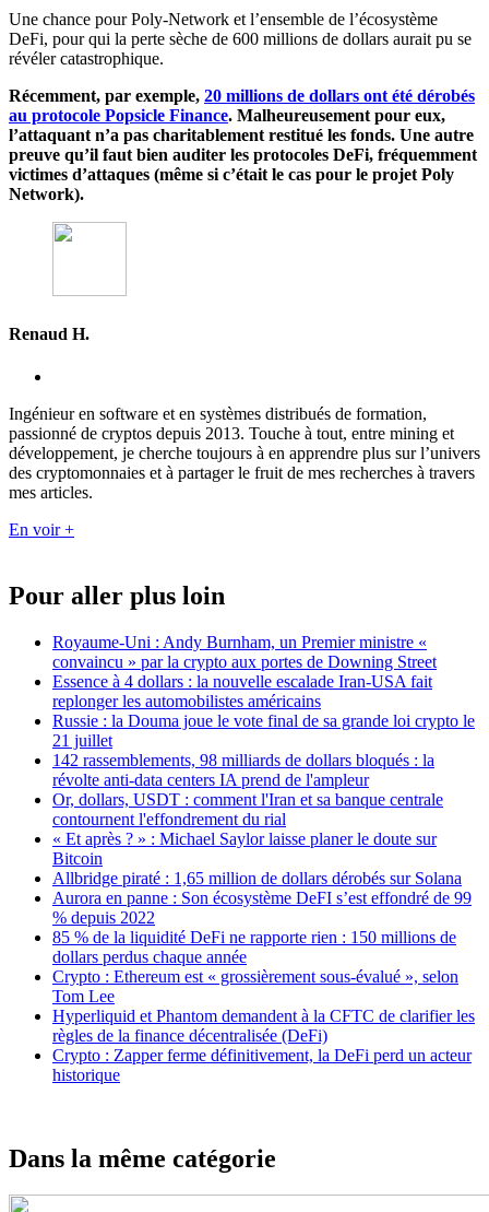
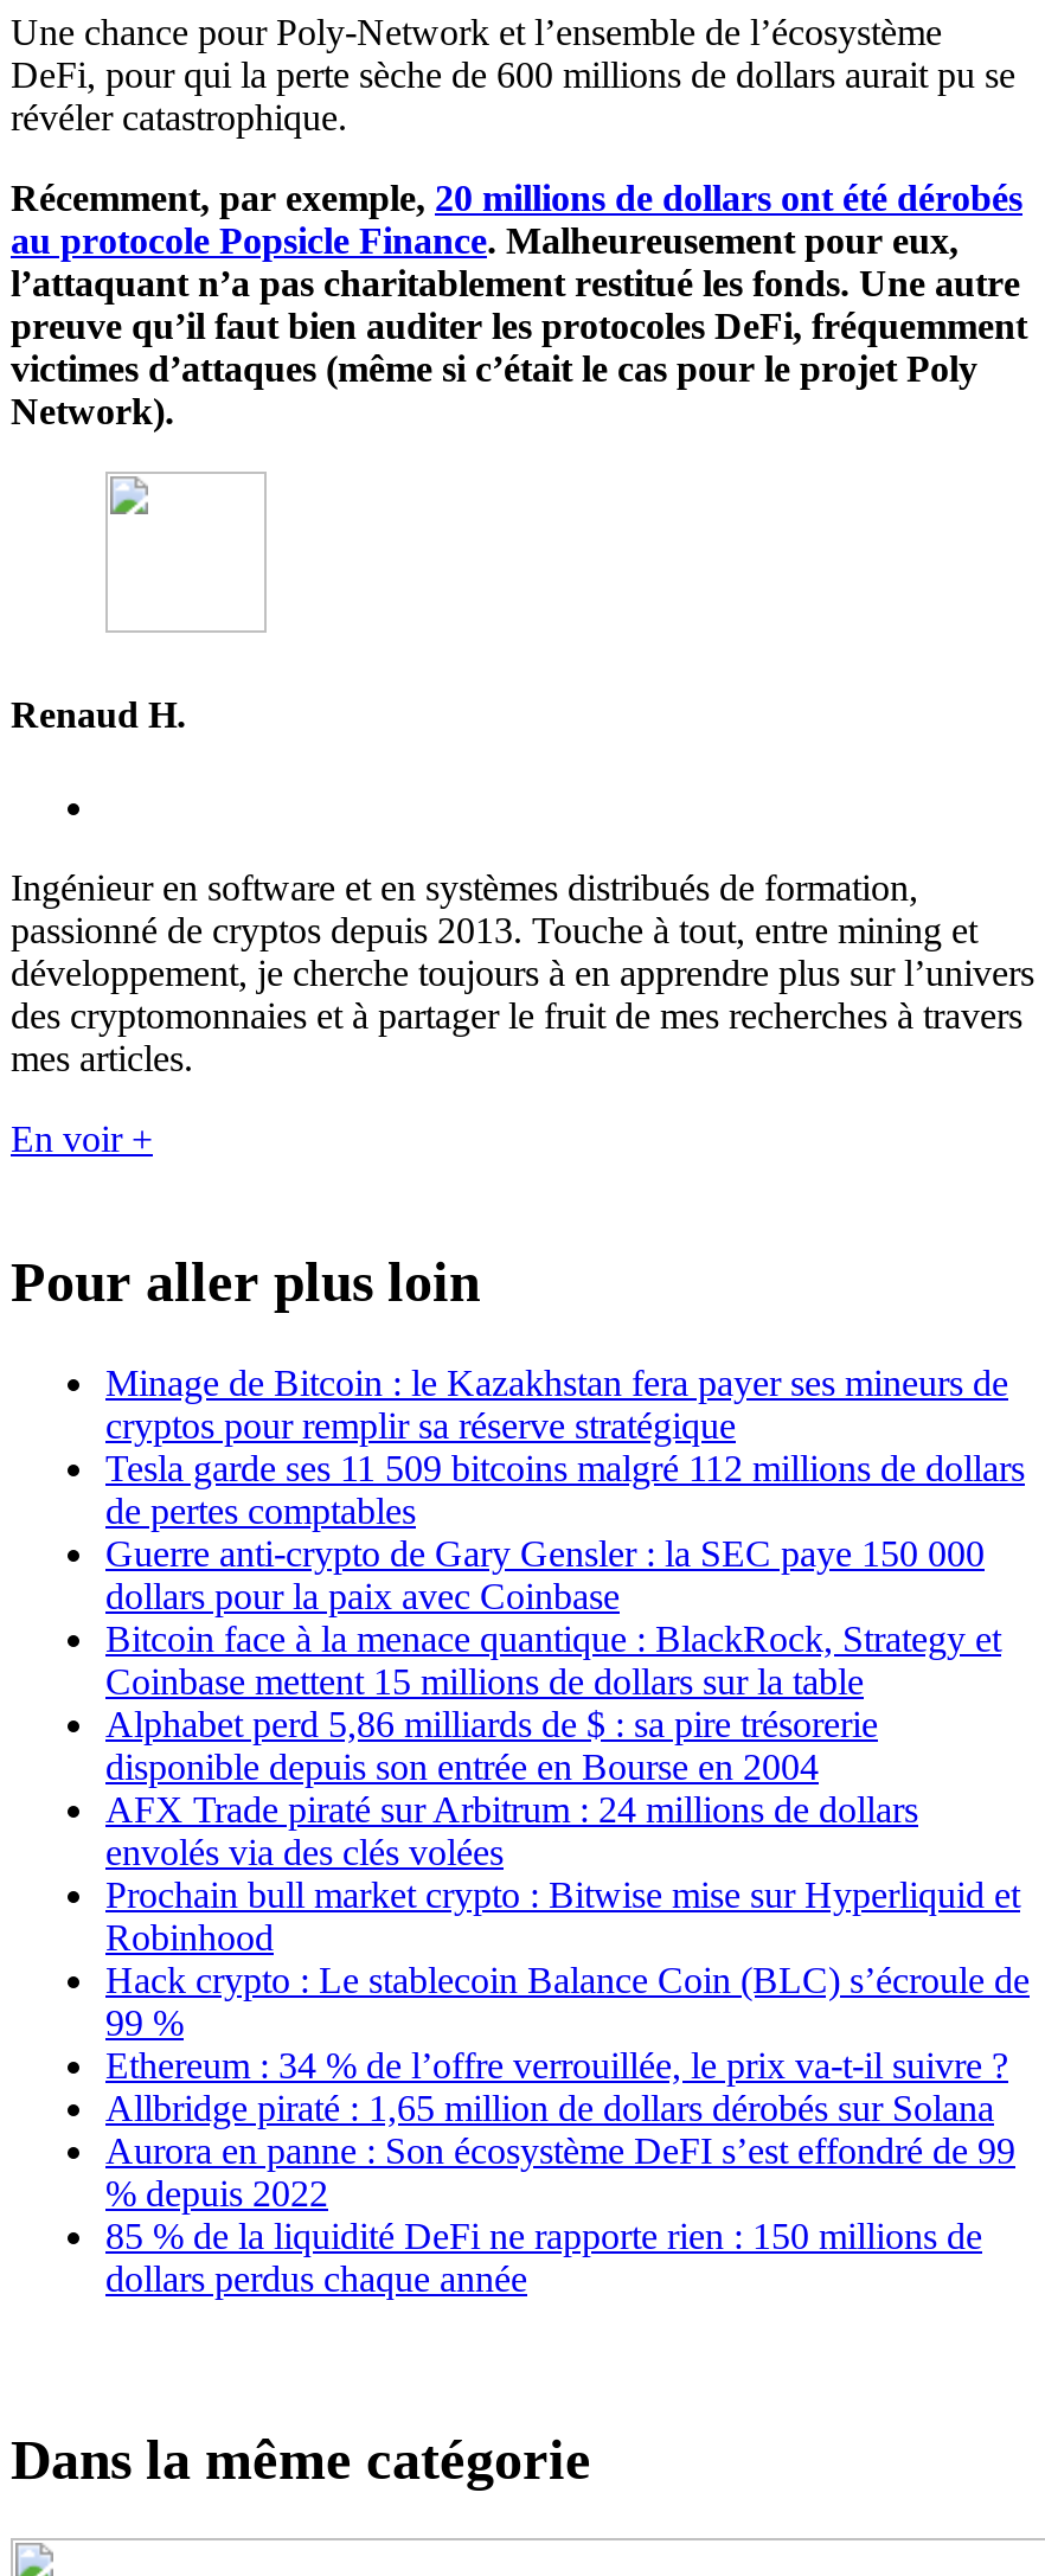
- Royaume-Uni : Andy Burnham, un Premier ministre «
- convaincu » par la crypto aux portes de Downing Street
- Essence à 4 dollars : la nouvelle escalade Iran-USA fait
- replonger les automobilistes américains
- Russie : la Douma joue le vote final de sa grande loi crypto le
- 21 juillet
- 142 rassemblements, 98 milliards de dollars bloqués : la
- révolte anti-data centers IA prend de l'ampleur
- Or, dollars, USDT : comment l'Iran et sa banque centrale
- contournent l'effondrement du rial
- « Et après ? » : Michael Saylor laisse planer le doute sur
- Bitcoin
+ Minage de Bitcoin : le Kazakhstan fera payer ses mineurs de
+ cryptos pour remplir sa réserve stratégique
+ Tesla garde ses 11 509 bitcoins malgré 112 millions de dollars
+ de pertes comptables
+ Guerre anti-crypto de Gary Gensler : la SEC paye 150 000
+ dollars pour la paix avec Coinbase
+ Bitcoin face à la menace quantique : BlackRock, Strategy et
+ Coinbase mettent 15 millions de dollars sur la table
+ Alphabet perd 5,86 milliards de $ : sa pire trésorerie
+ disponible depuis son entrée en Bourse en 2004
+ AFX Trade piraté sur Arbitrum : 24 millions de dollars
+ envolés via des clés volées
+ Prochain bull market crypto : Bitwise mise sur Hyperliquid et
+ Robinhood
+ Hack crypto : Le stablecoin Balance Coin (BLC) s’écroule de
+ 99 %
+ Ethereum : 34 % de l’offre verrouillée, le prix va-t-il suivre ?

moved down: Allbridge piraté : 1,65 million de dollars dérobés sur Solana | Aurora en panne : Son écosystème DeFI s’est effondré de 99 | % depuis 2022 | 85 % de la liquidité DeFi ne rapporte rien : 150 millions de | dollars perdus chaque année

- Crypto : Ethereum est « grossièrement sous-évalué », selon
- Tom Lee
- Hyperliquid et Phantom demandent à la CFTC de clarifier les
- règles de la finance décentralisée (DeFi)
- Crypto : Zapper ferme définitivement, la DeFi perd un acteur
- historique
